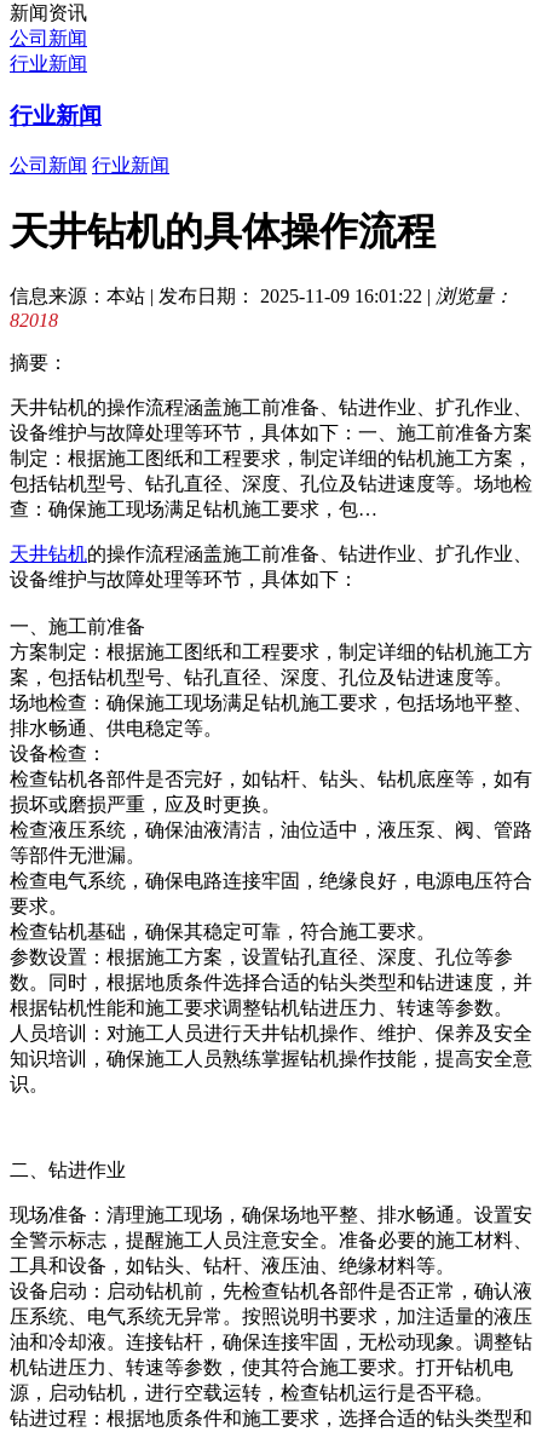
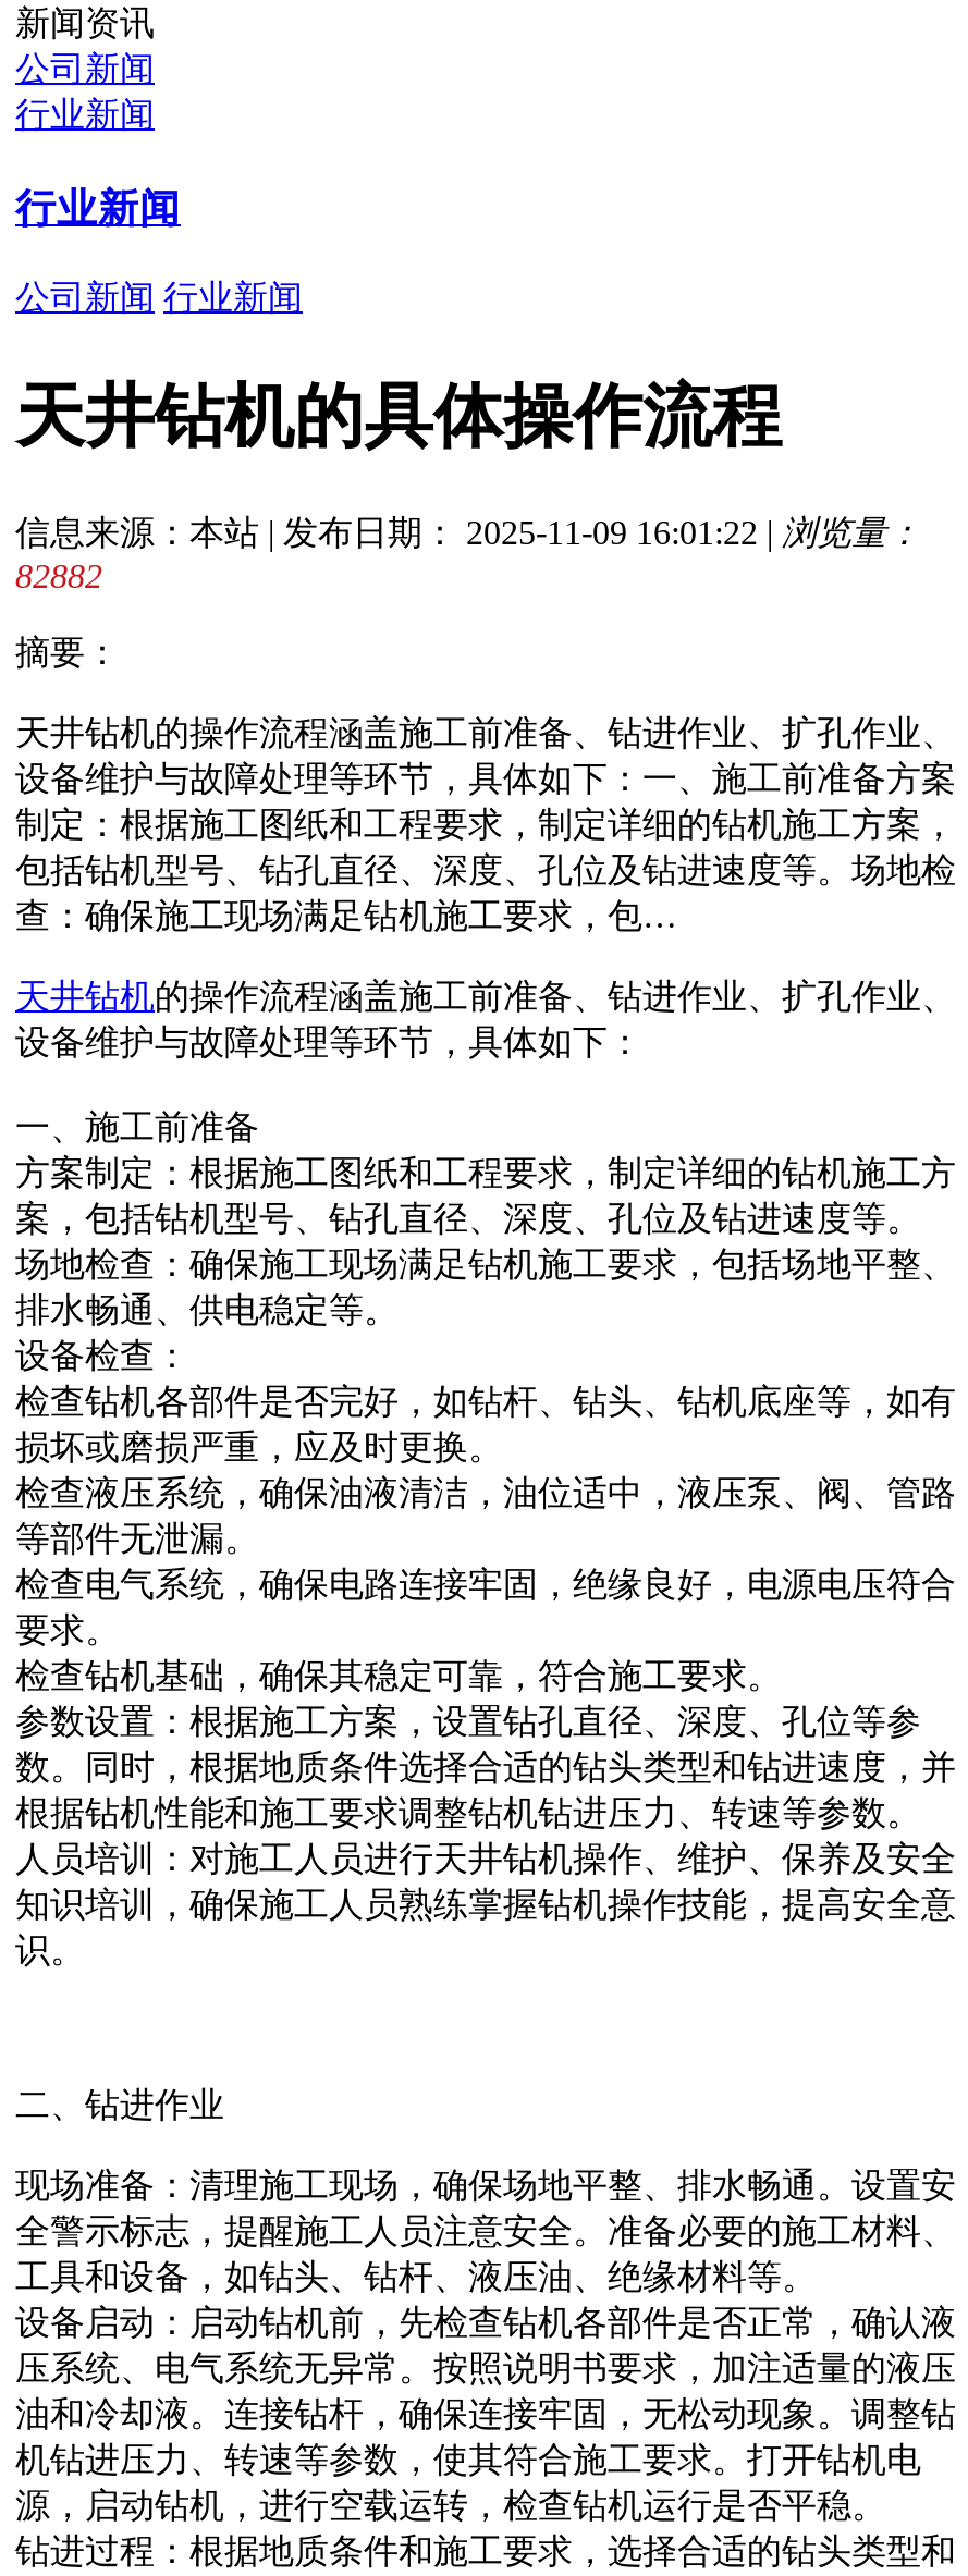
- 82018
+ 82882
